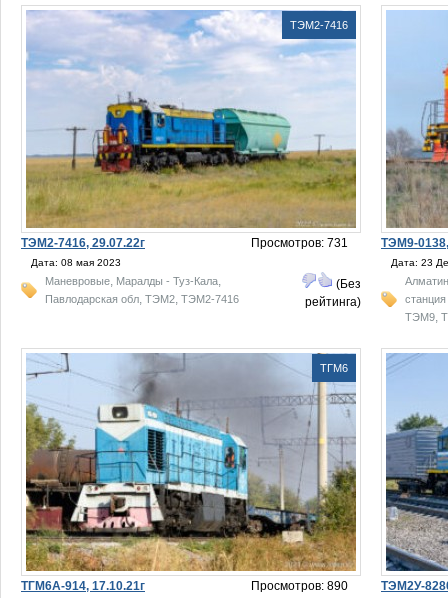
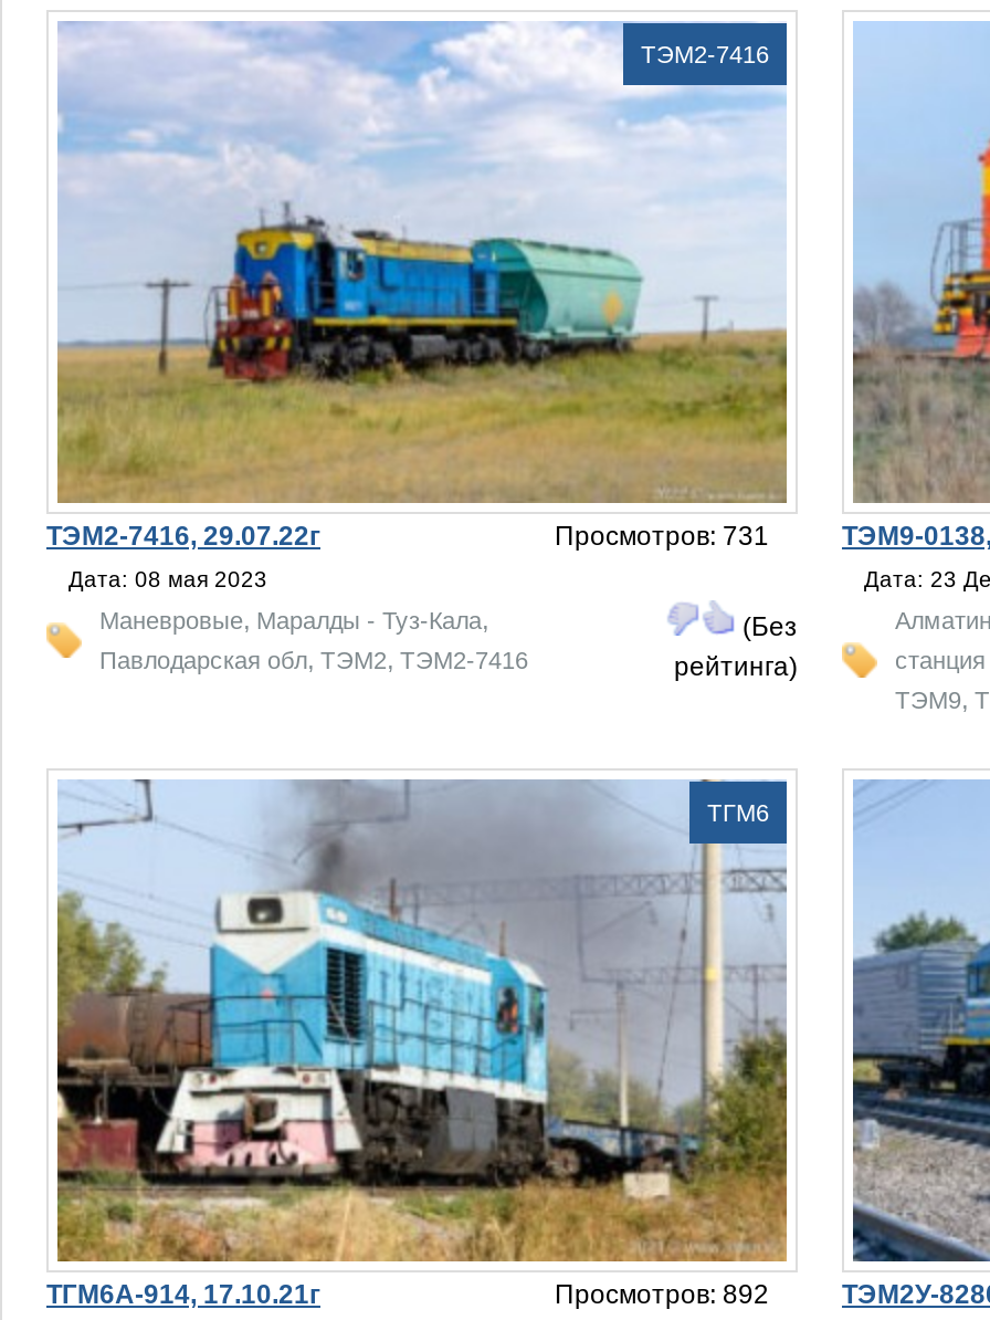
- Просмотров: 890
+ Просмотров: 892
